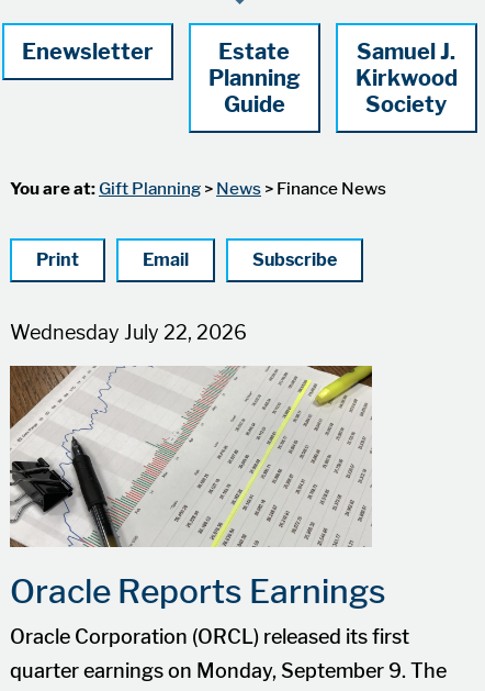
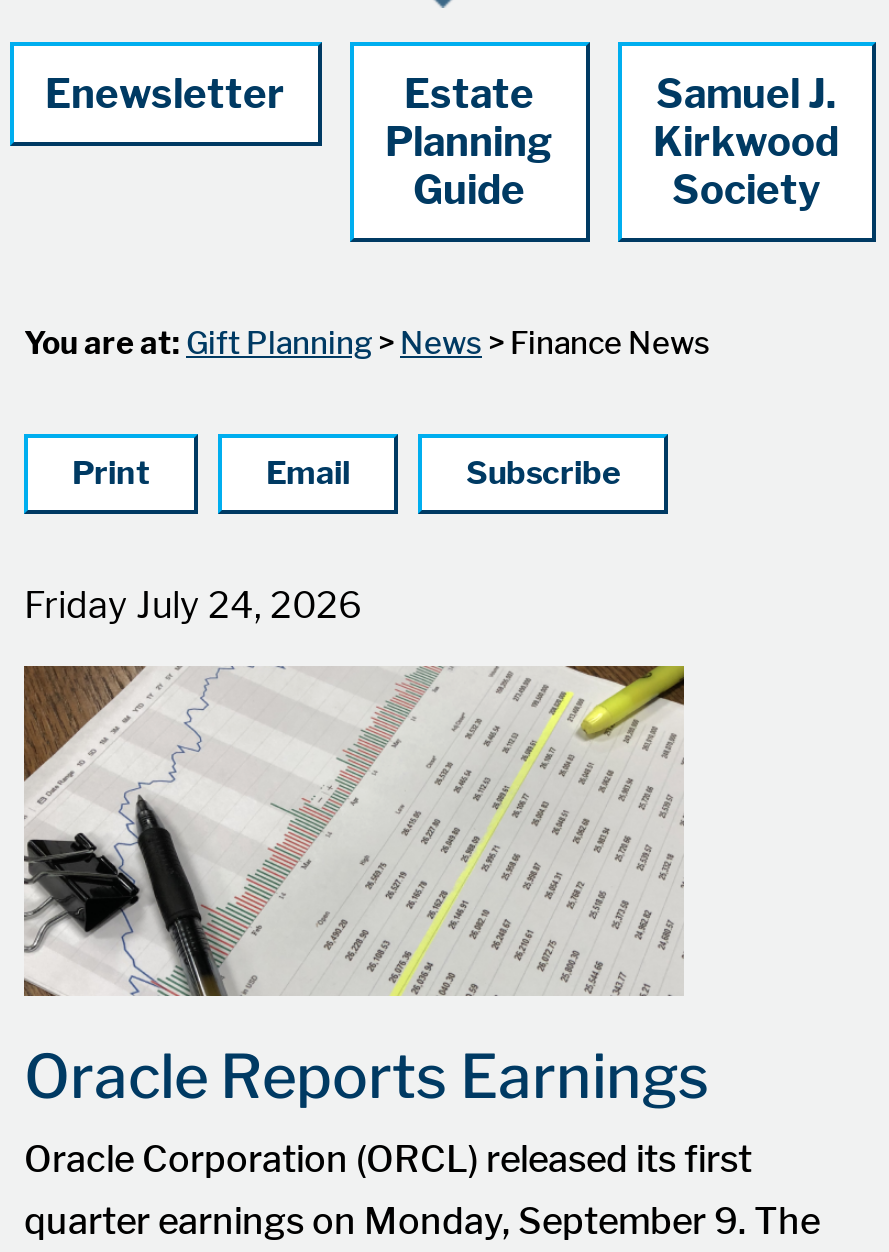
- Wednesday July 22, 2026
+ Friday July 24, 2026
